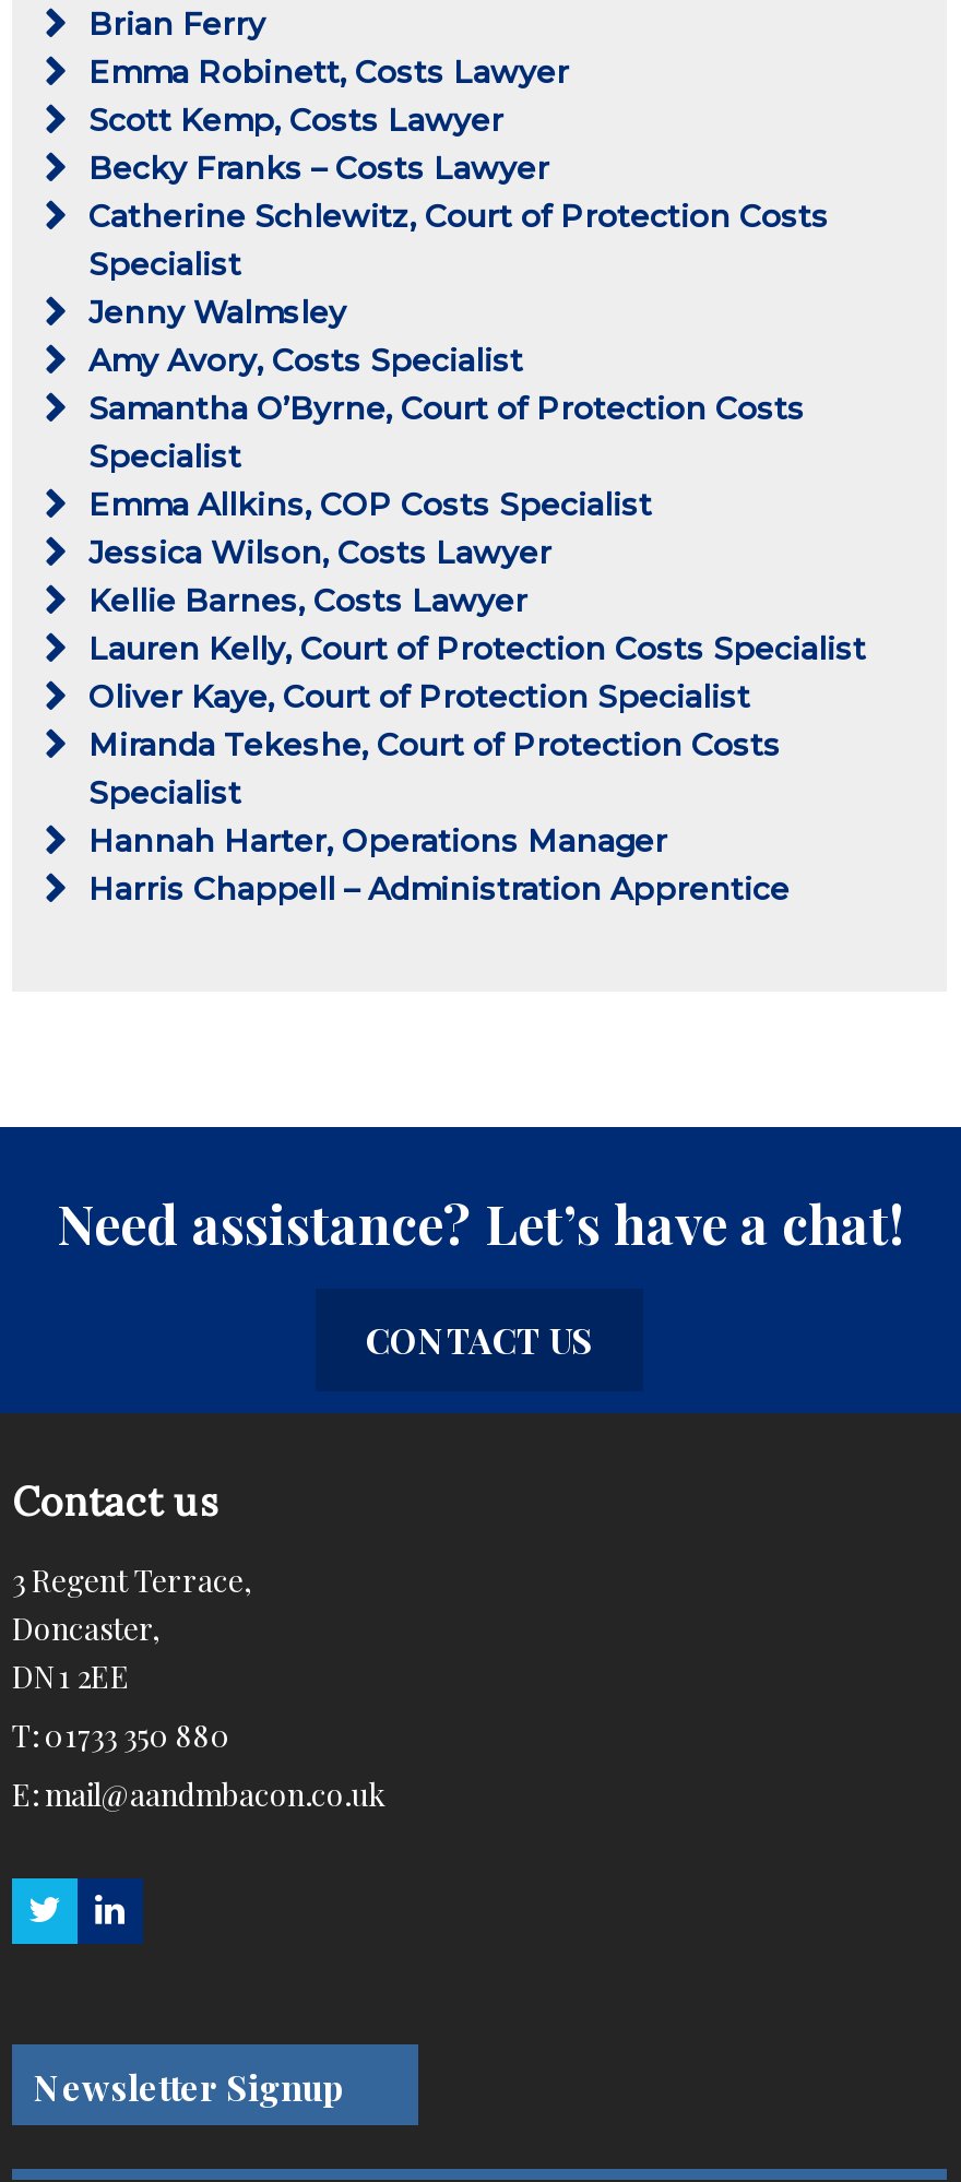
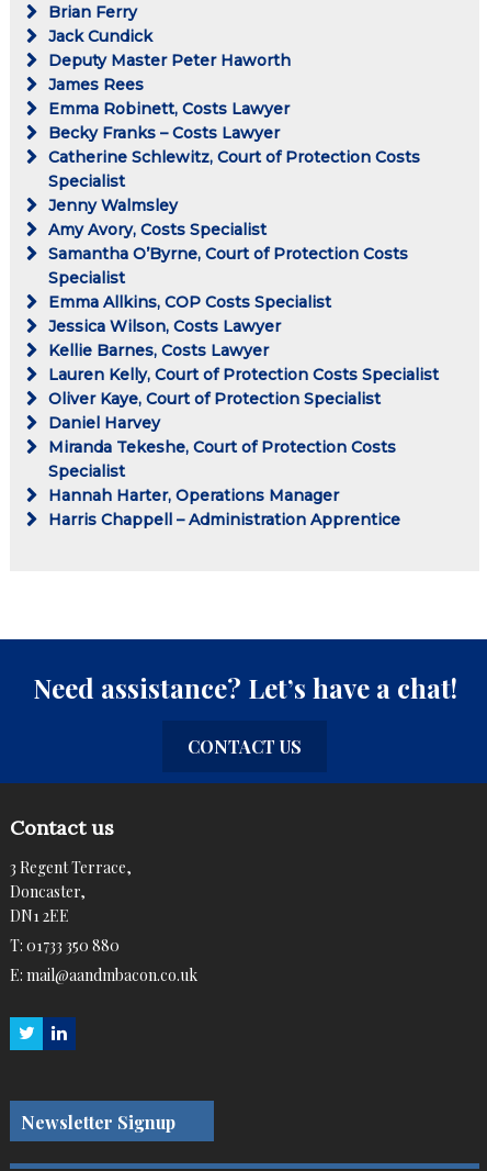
+ Jack Cundick
+ Deputy Master Peter Haworth
+ James Rees

- Scott Kemp, Costs Lawyer

+ Daniel Harvey
